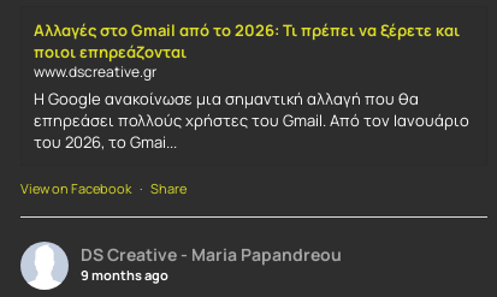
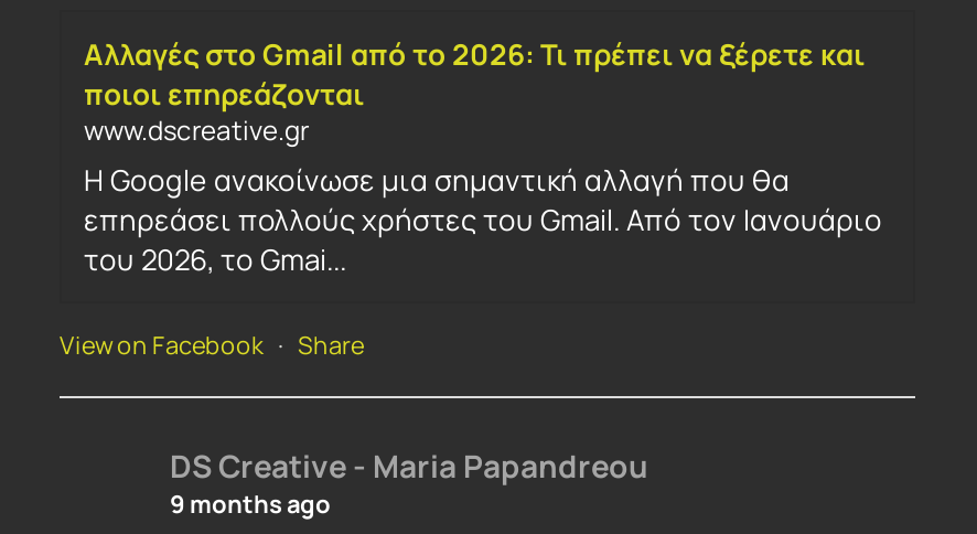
- [image]
